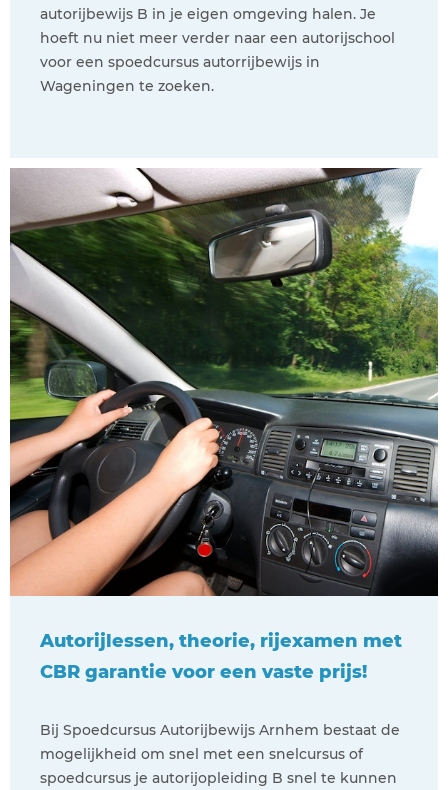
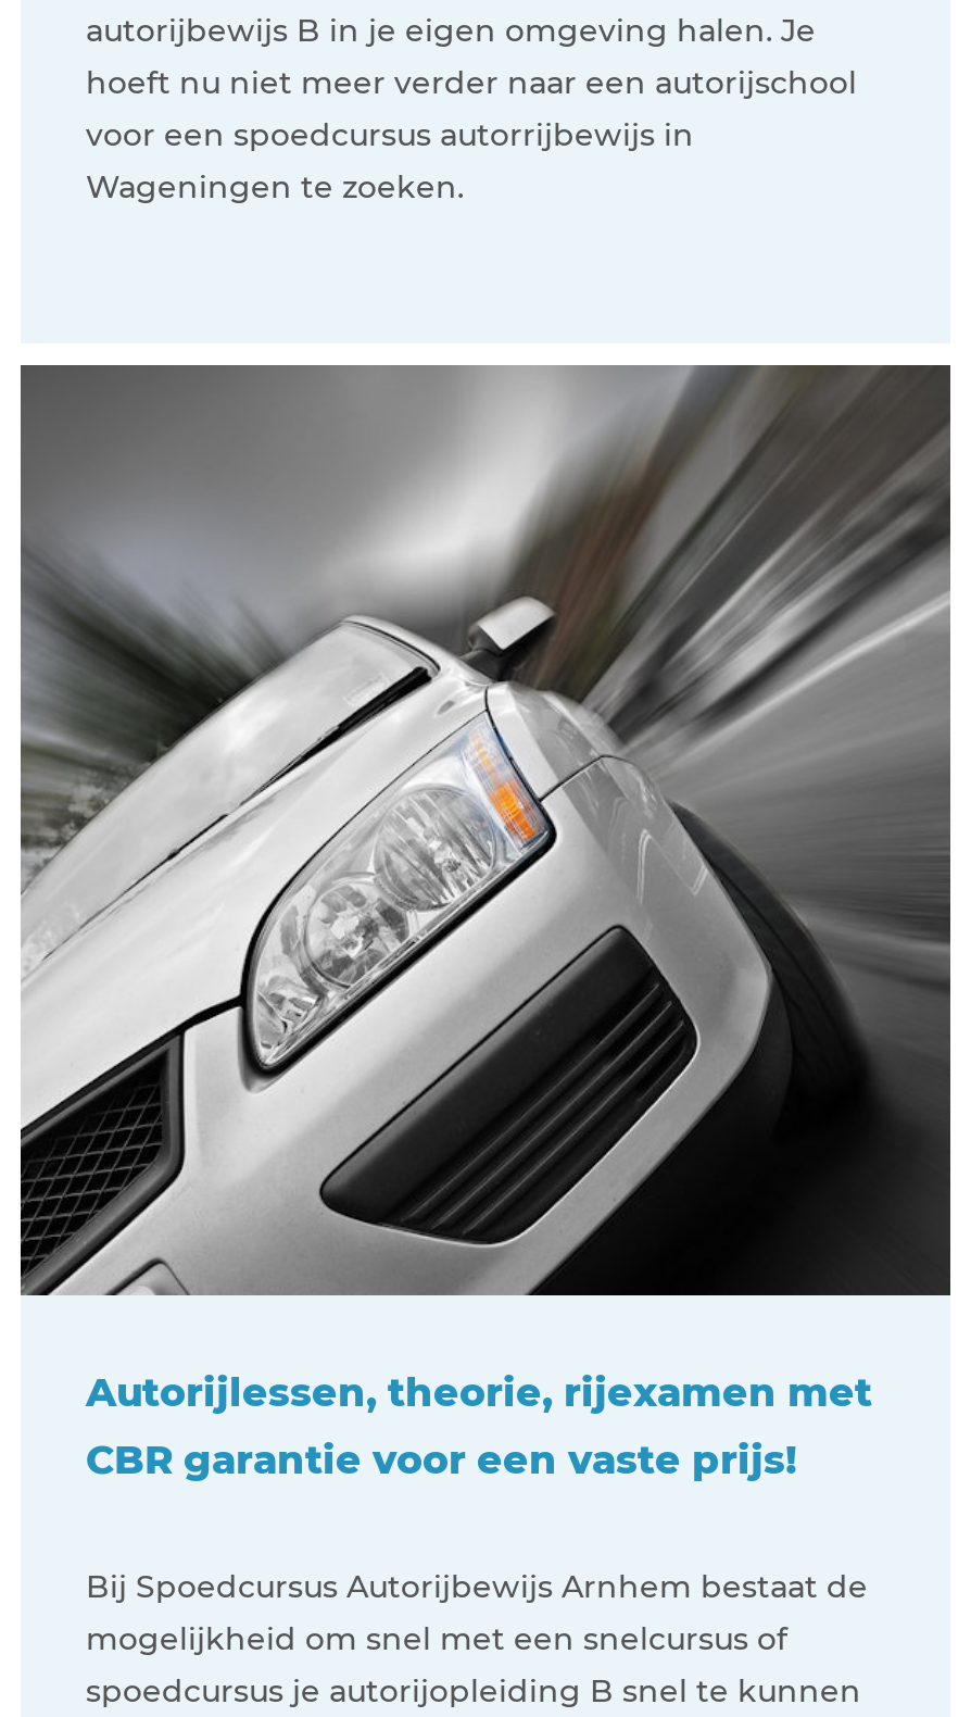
- [image]
+ [image]
